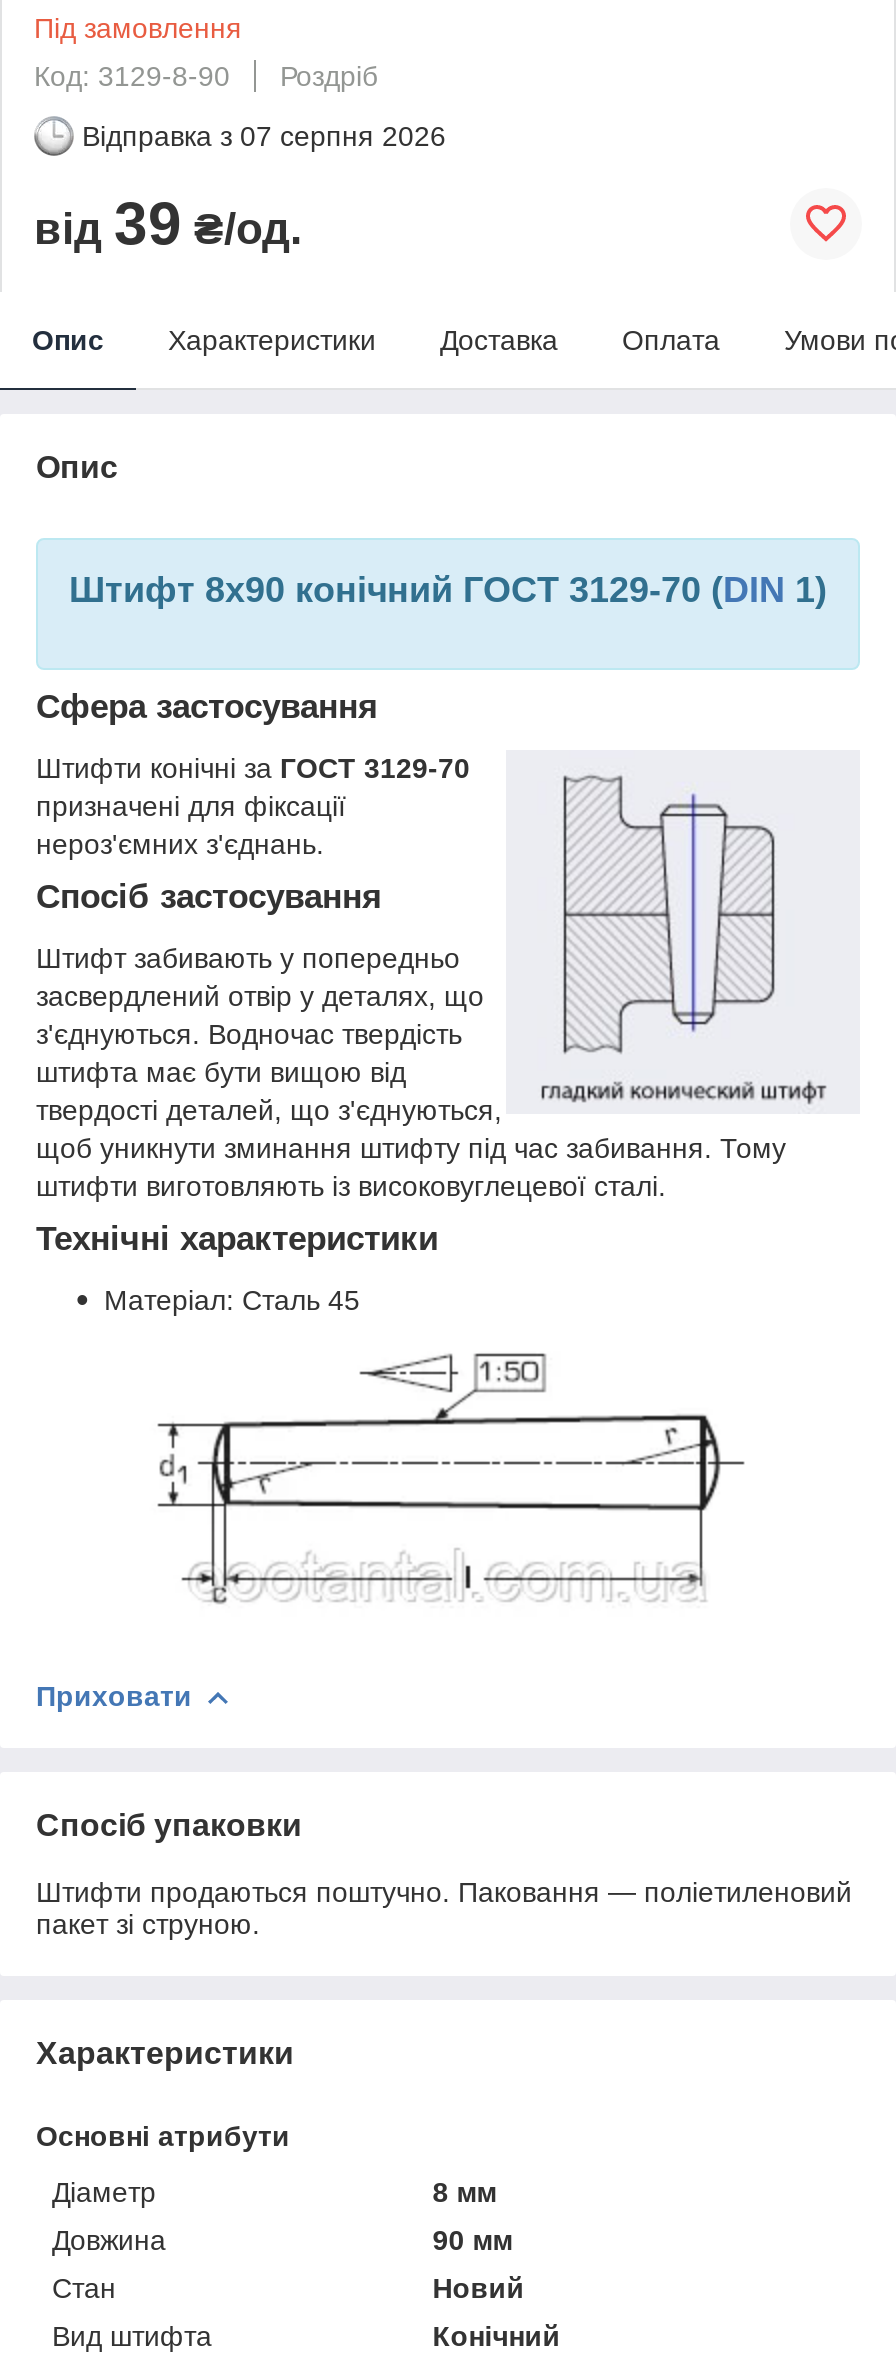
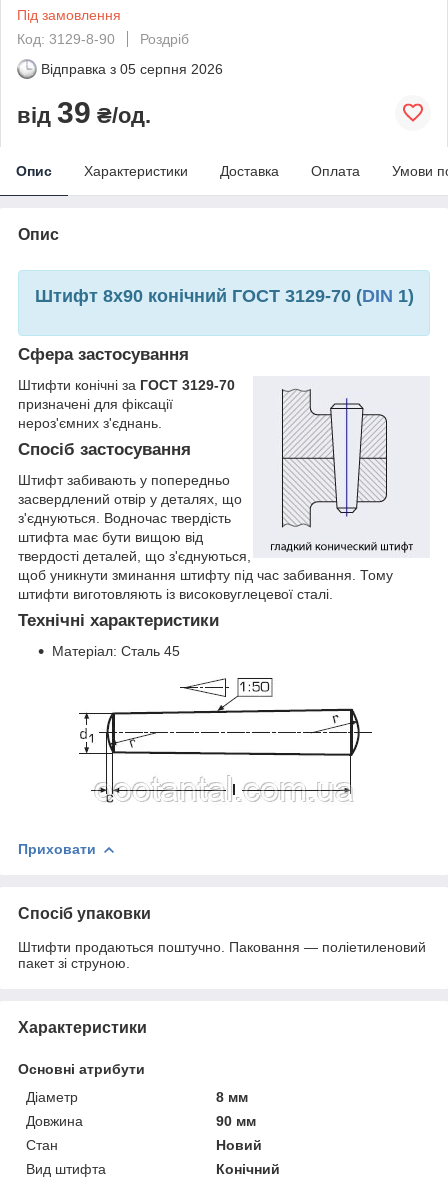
- Відправка з 07 серпня 2026
+ Відправка з 05 серпня 2026
